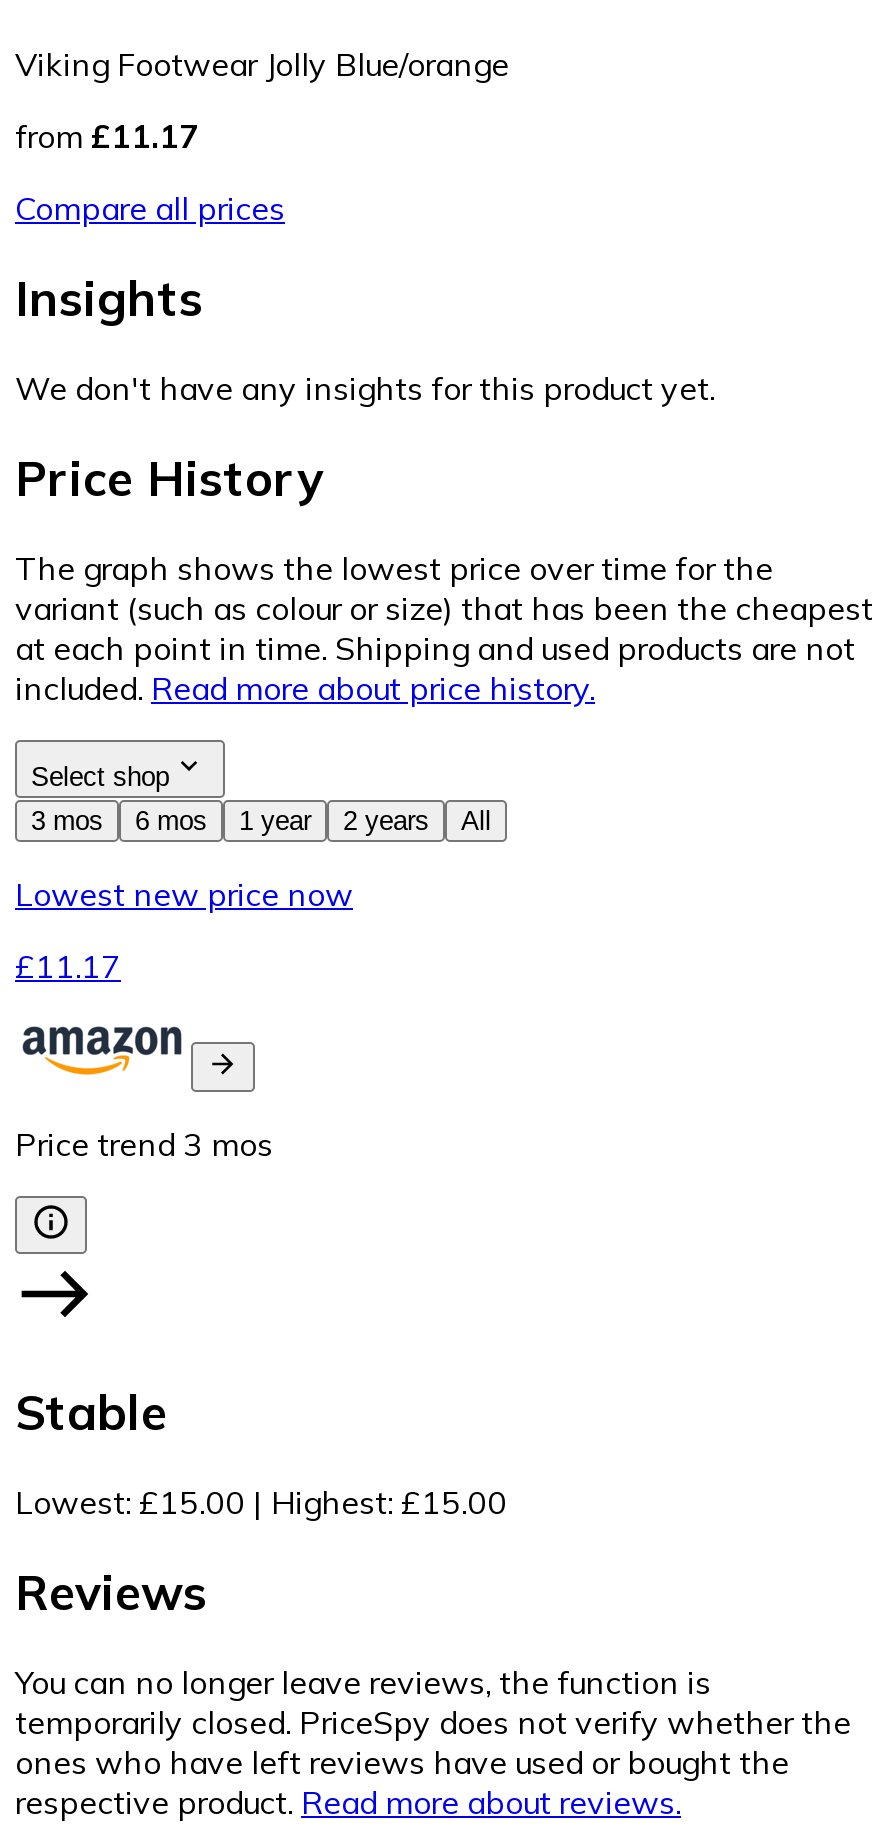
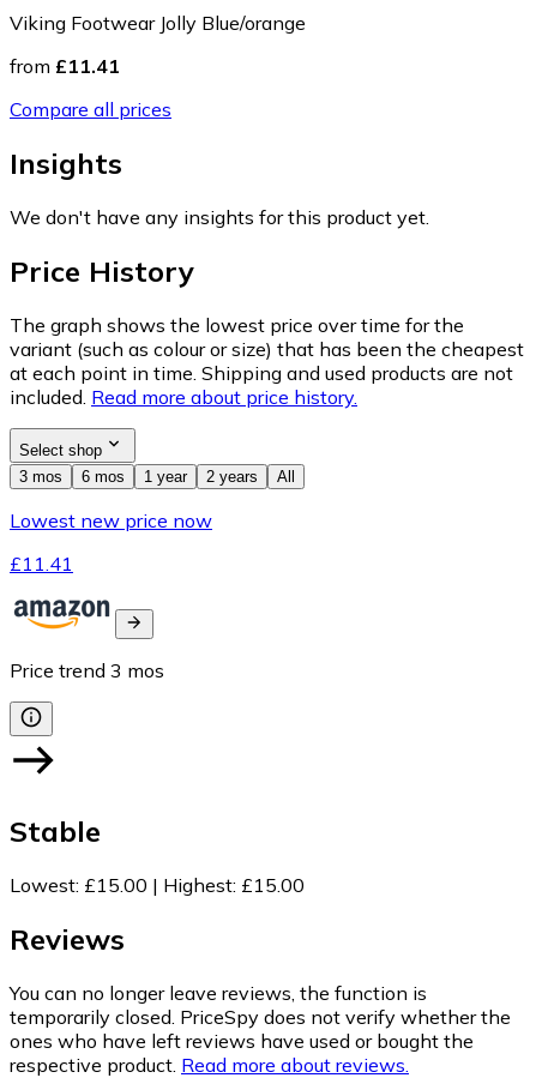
- from £11.17
+ from £11.41

- £11.17
+ £11.41
